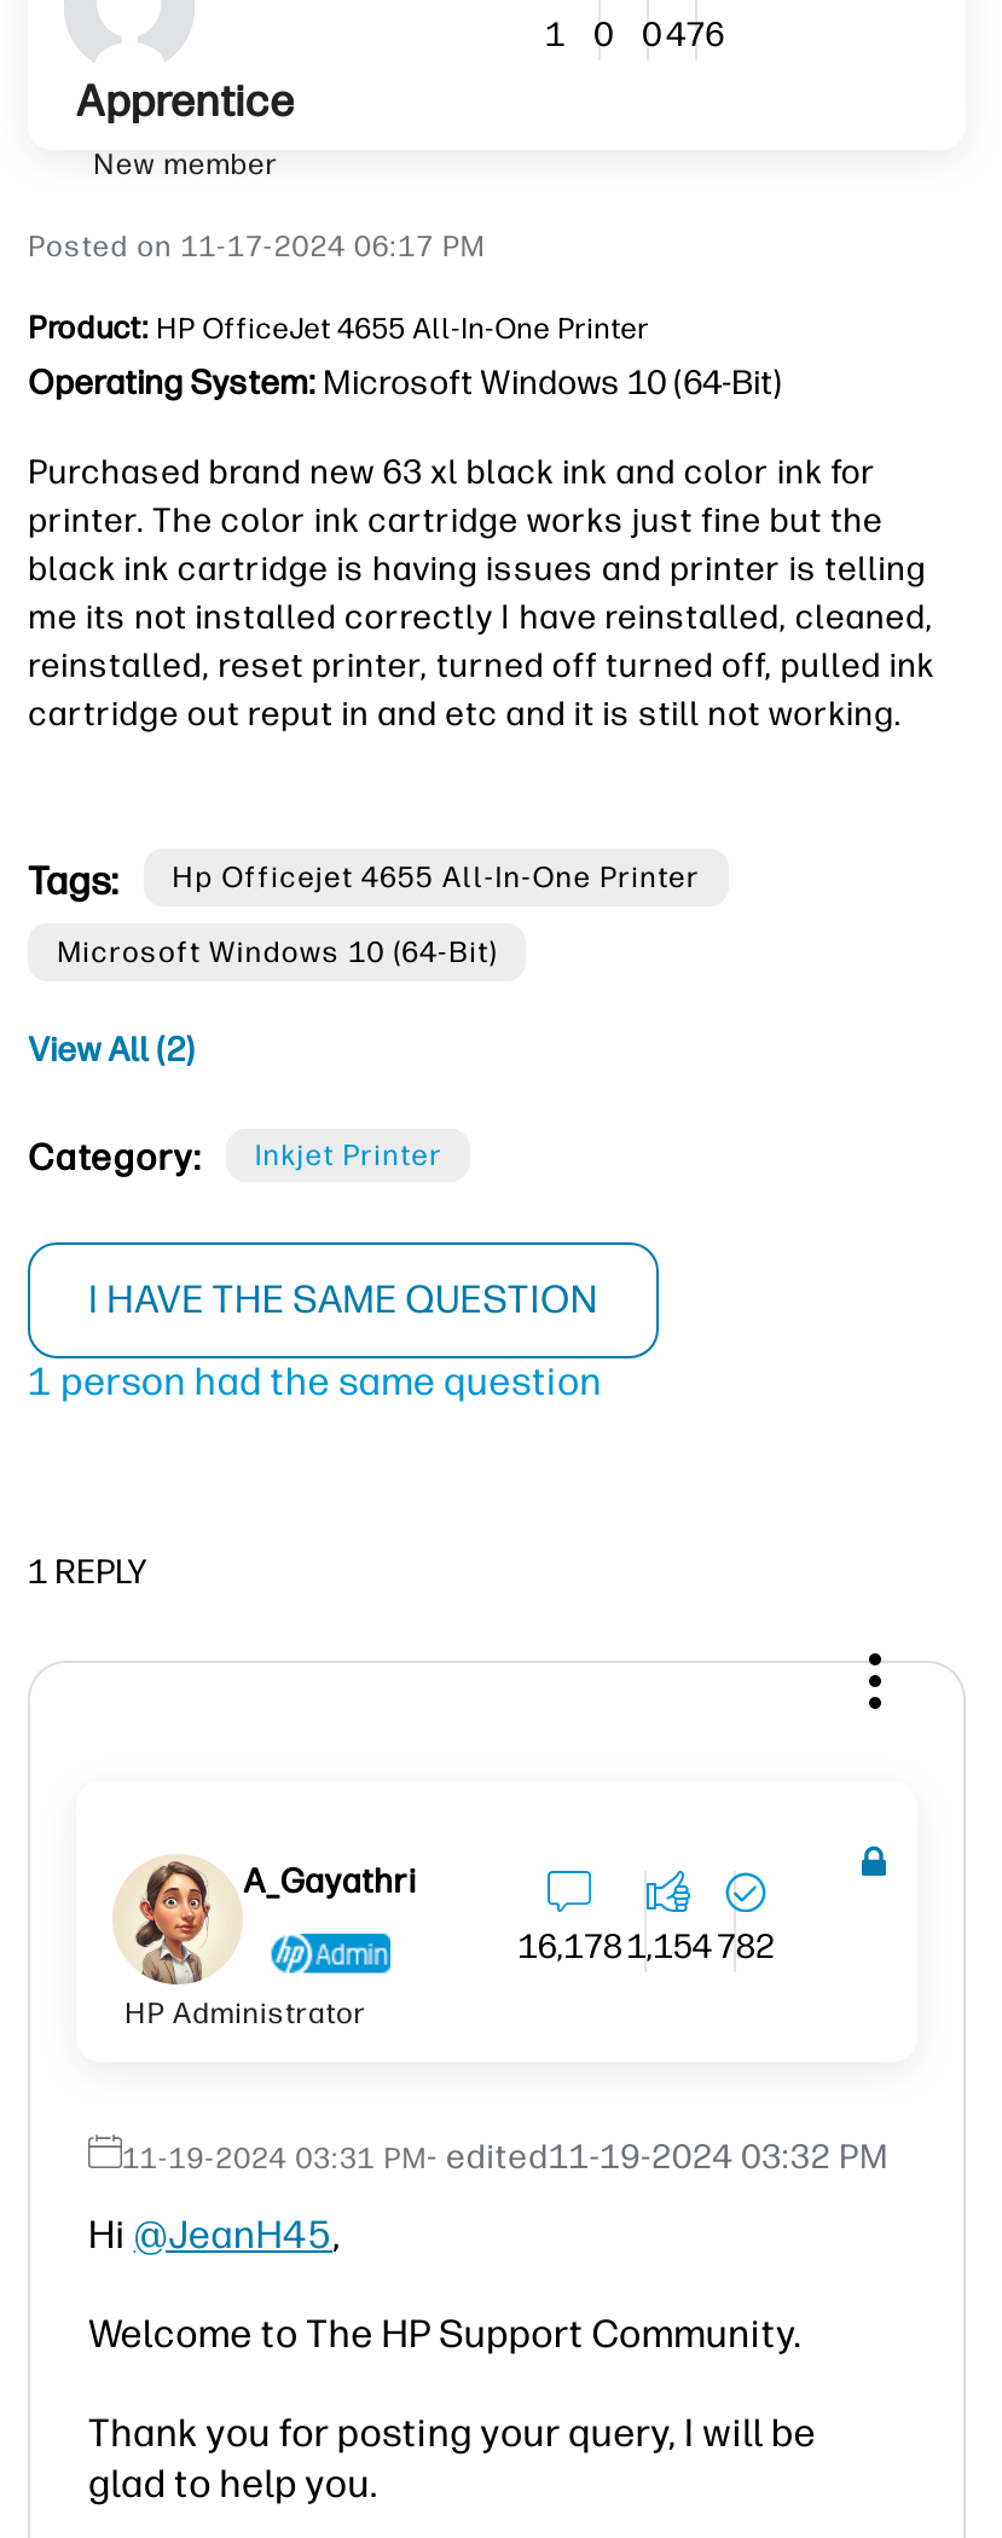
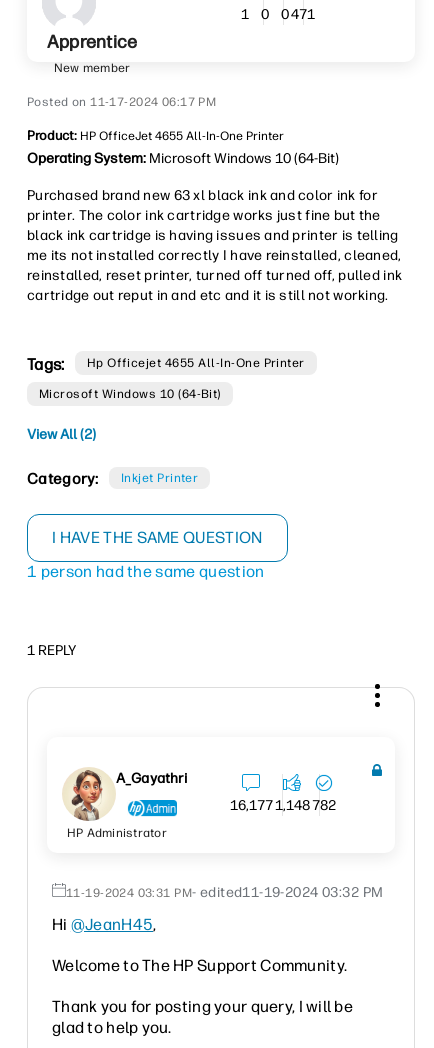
- 1 0 0 476
+ 1 0 0 471

- 16,178 1,154 782
+ 16,177 1,148 782
